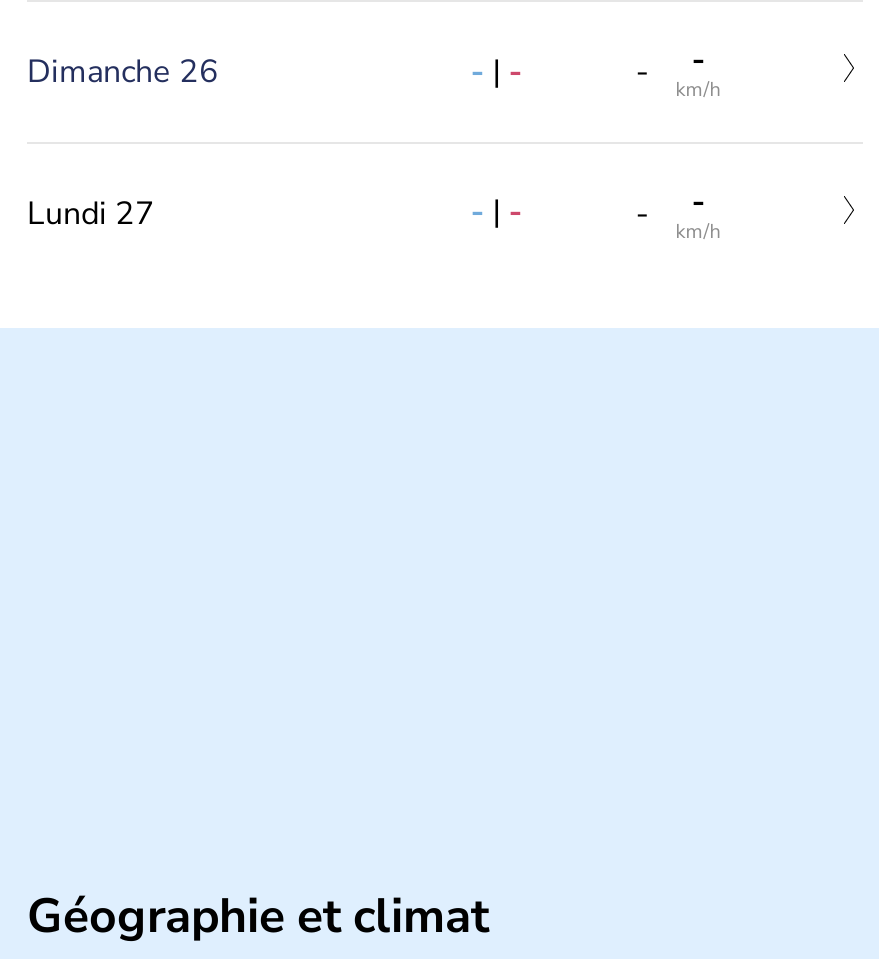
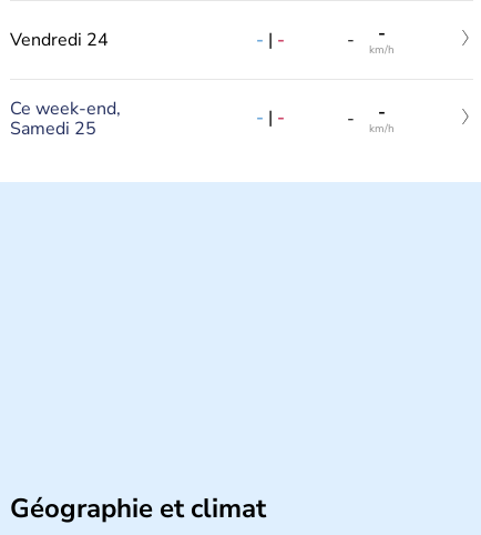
- Dimanche 26
+ Vendredi 24

- Lundi 27
+ Ce week-end,
+ Samedi 25
